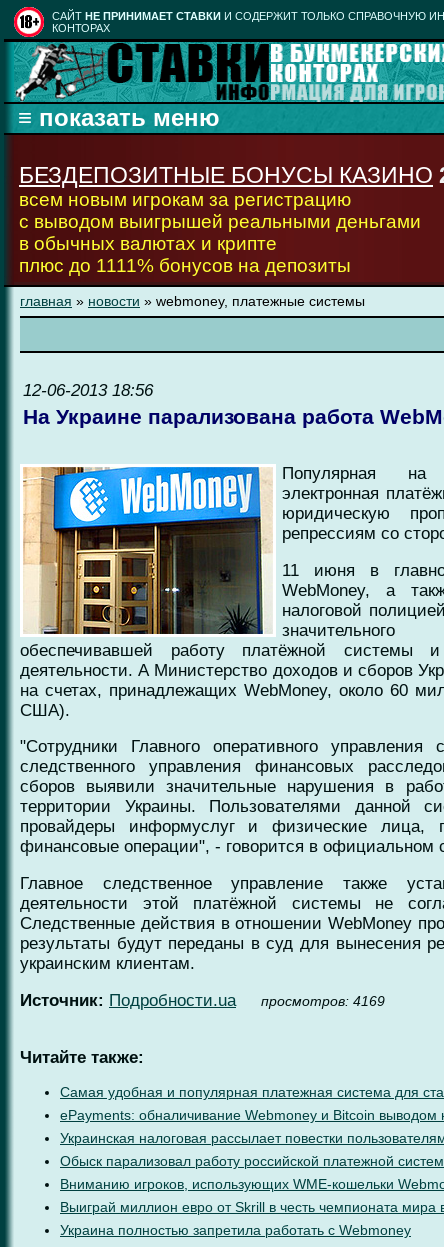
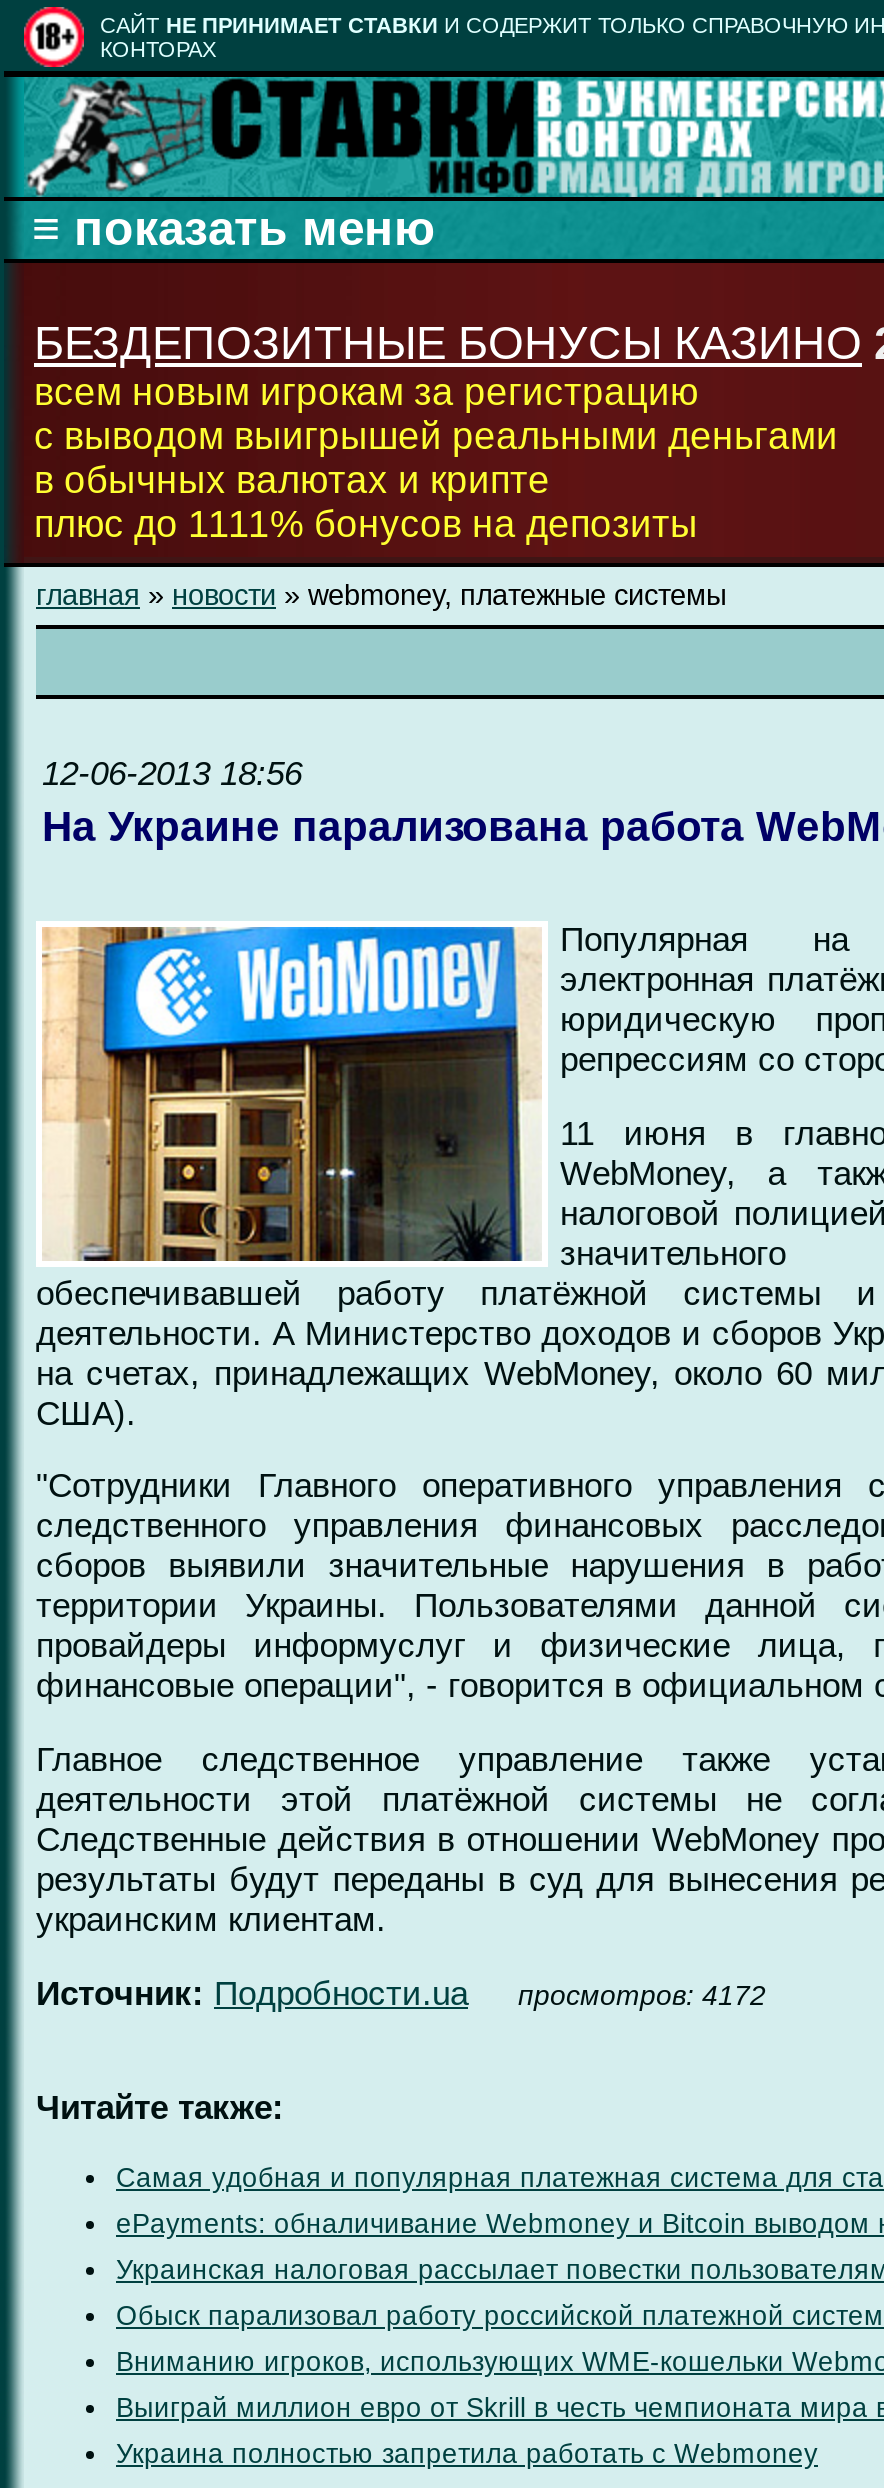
- проcмотров: 4169
+ проcмотров: 4172
